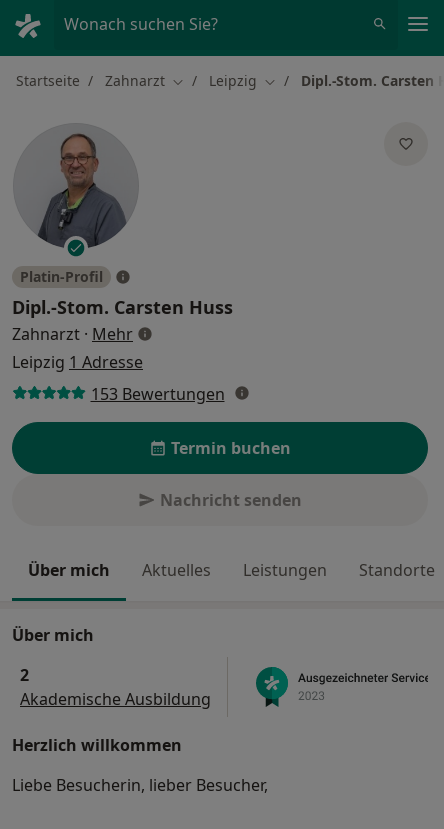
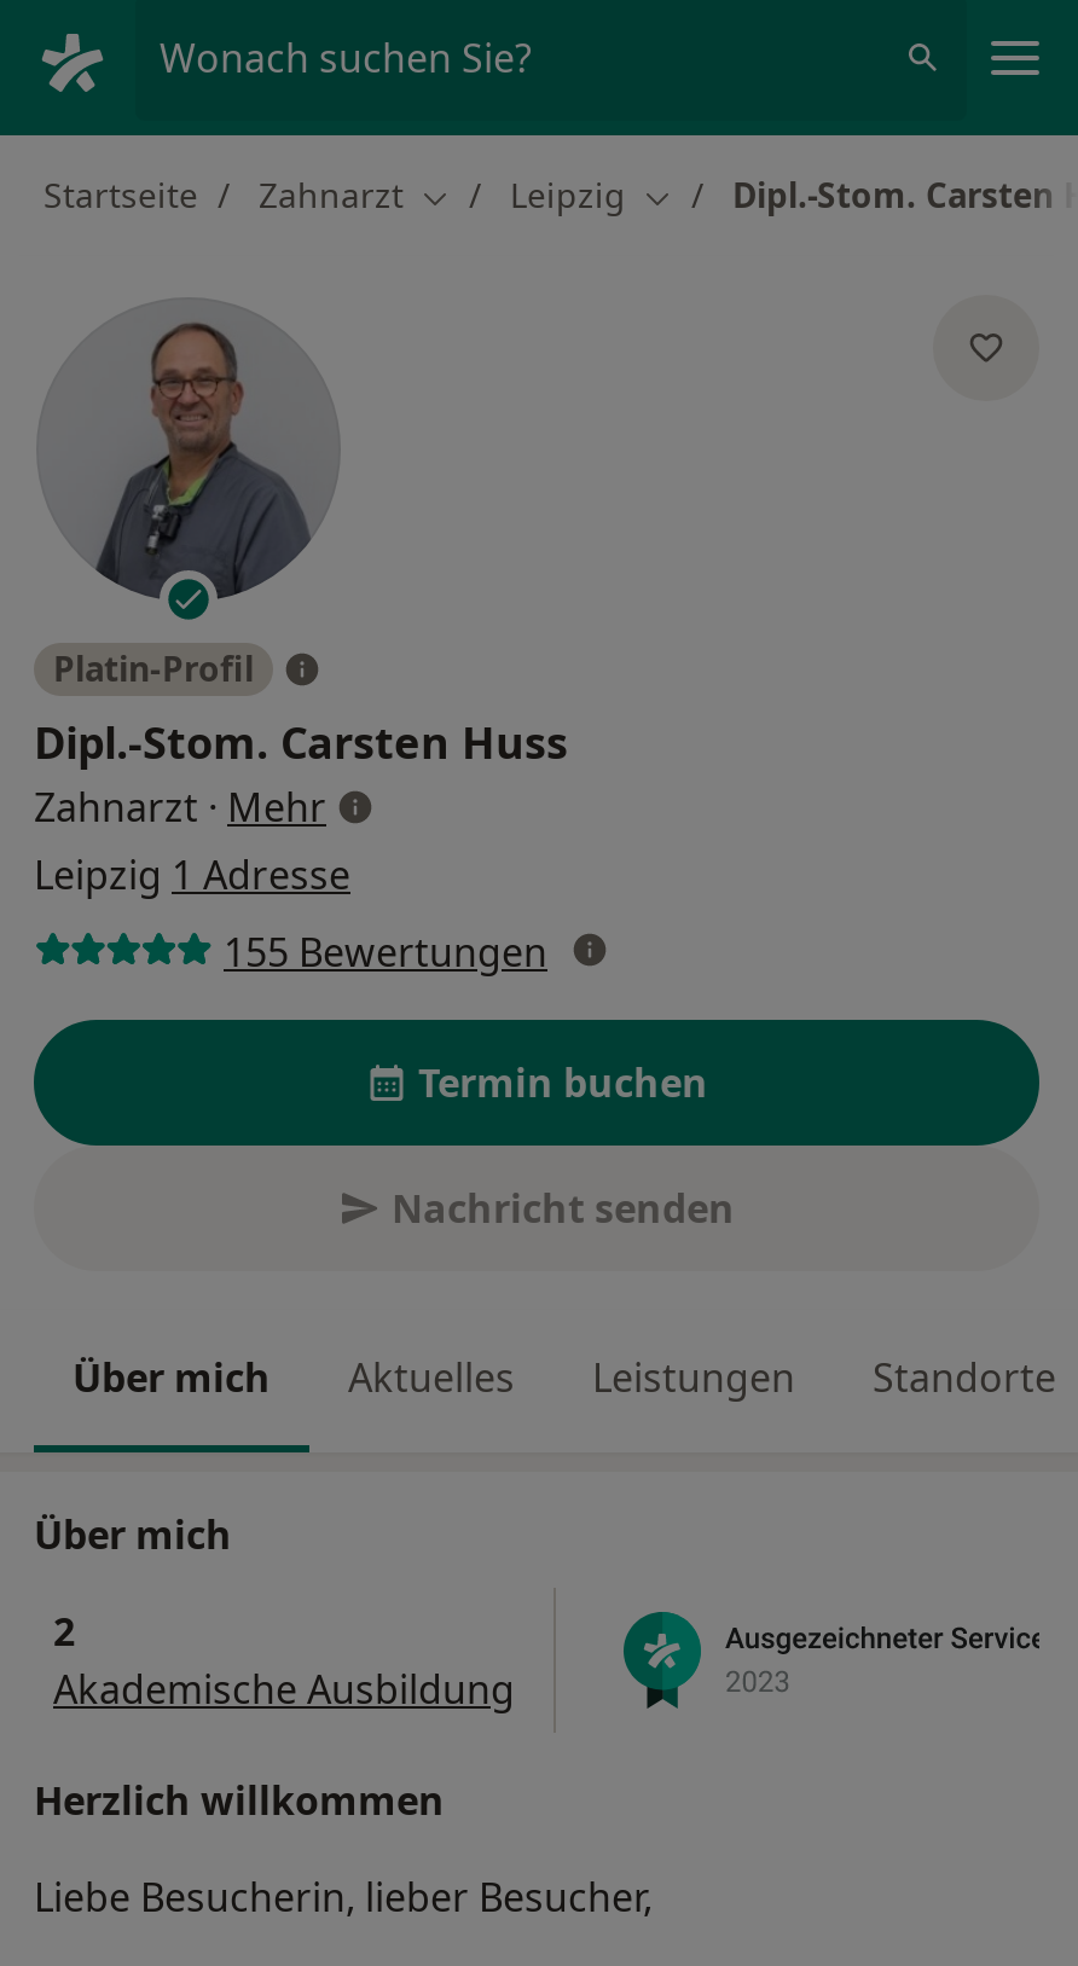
- 153 Bewertungen
+ 155 Bewertungen
